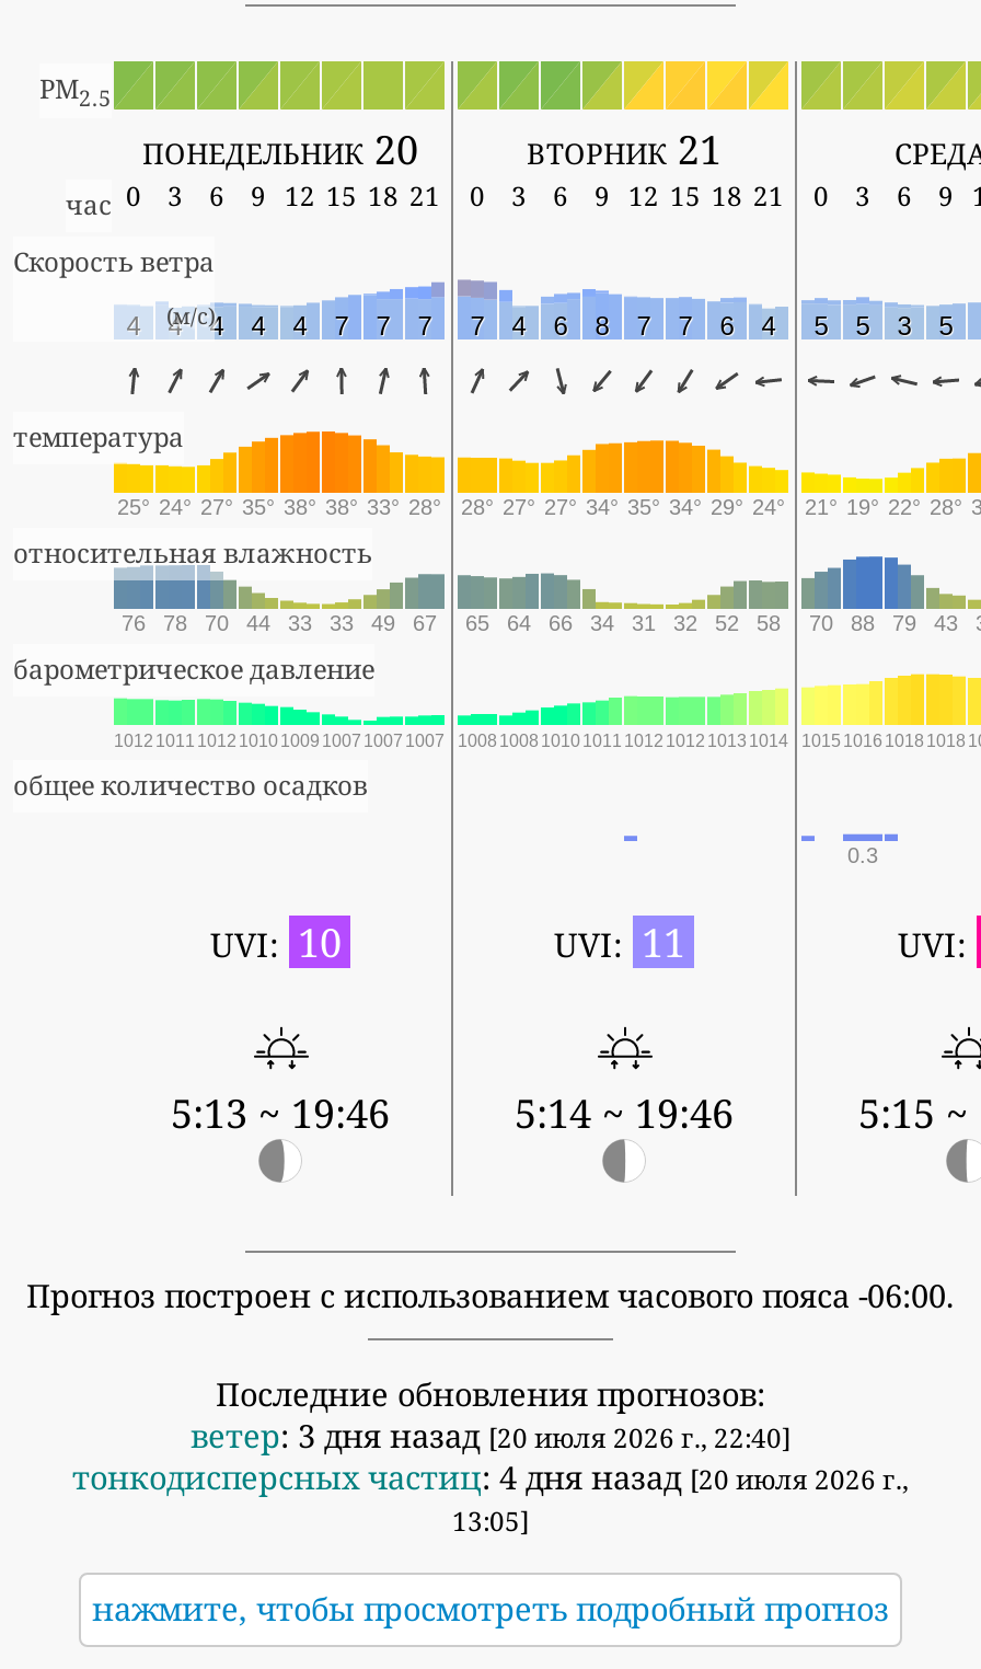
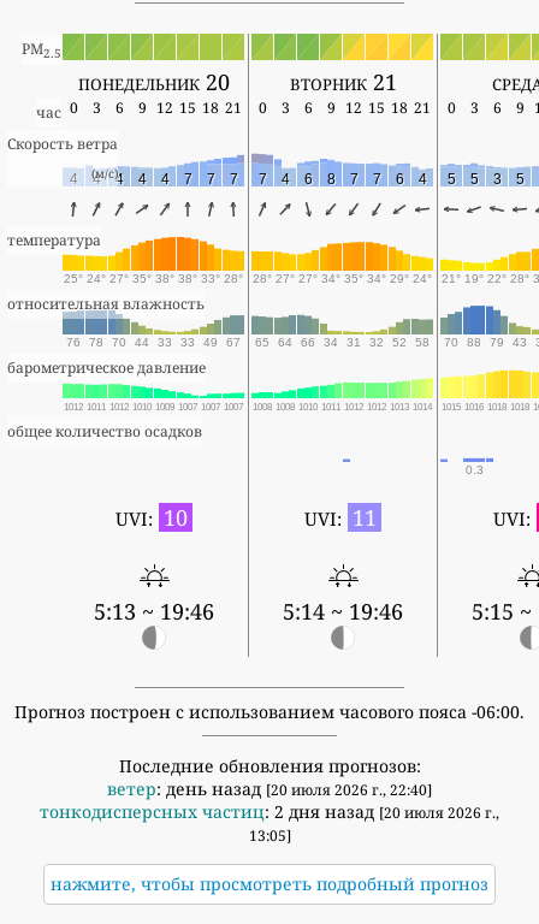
- ветер: 3 дня назад [20 июля 2026 г., 22:40]
- тонкодисперсных частиц: 4 дня назад [20 июля 2026 г.,
+ ветер: день назад [20 июля 2026 г., 22:40]
+ тонкодисперсных частиц: 2 дня назад [20 июля 2026 г.,
